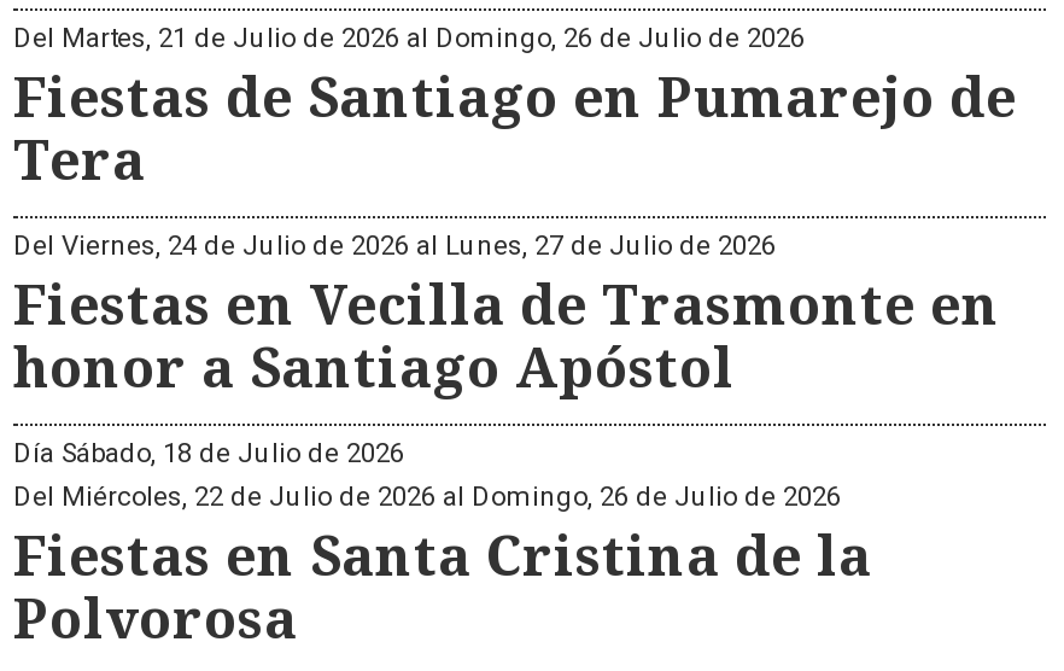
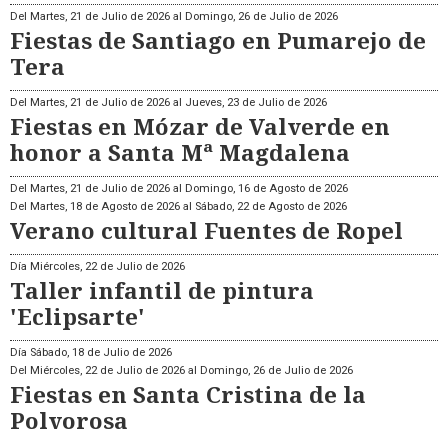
- Del Viernes, 24 de Julio de 2026 al Lunes, 27 de Julio de 2026
- Fiestas en Vecilla de Trasmonte en
- honor a Santiago Apóstol
+ Del Martes, 21 de Julio de 2026 al Jueves, 23 de Julio de 2026
+ Fiestas en Mózar de Valverde en
+ honor a Santa Mª Magdalena
+ Del Martes, 21 de Julio de 2026 al Domingo, 16 de Agosto de 2026
+ Del Martes, 18 de Agosto de 2026 al Sábado, 22 de Agosto de 2026
+ Verano cultural Fuentes de Ropel
+ Día Miércoles, 22 de Julio de 2026
+ Taller infantil de pintura
+ 'Eclipsarte'
